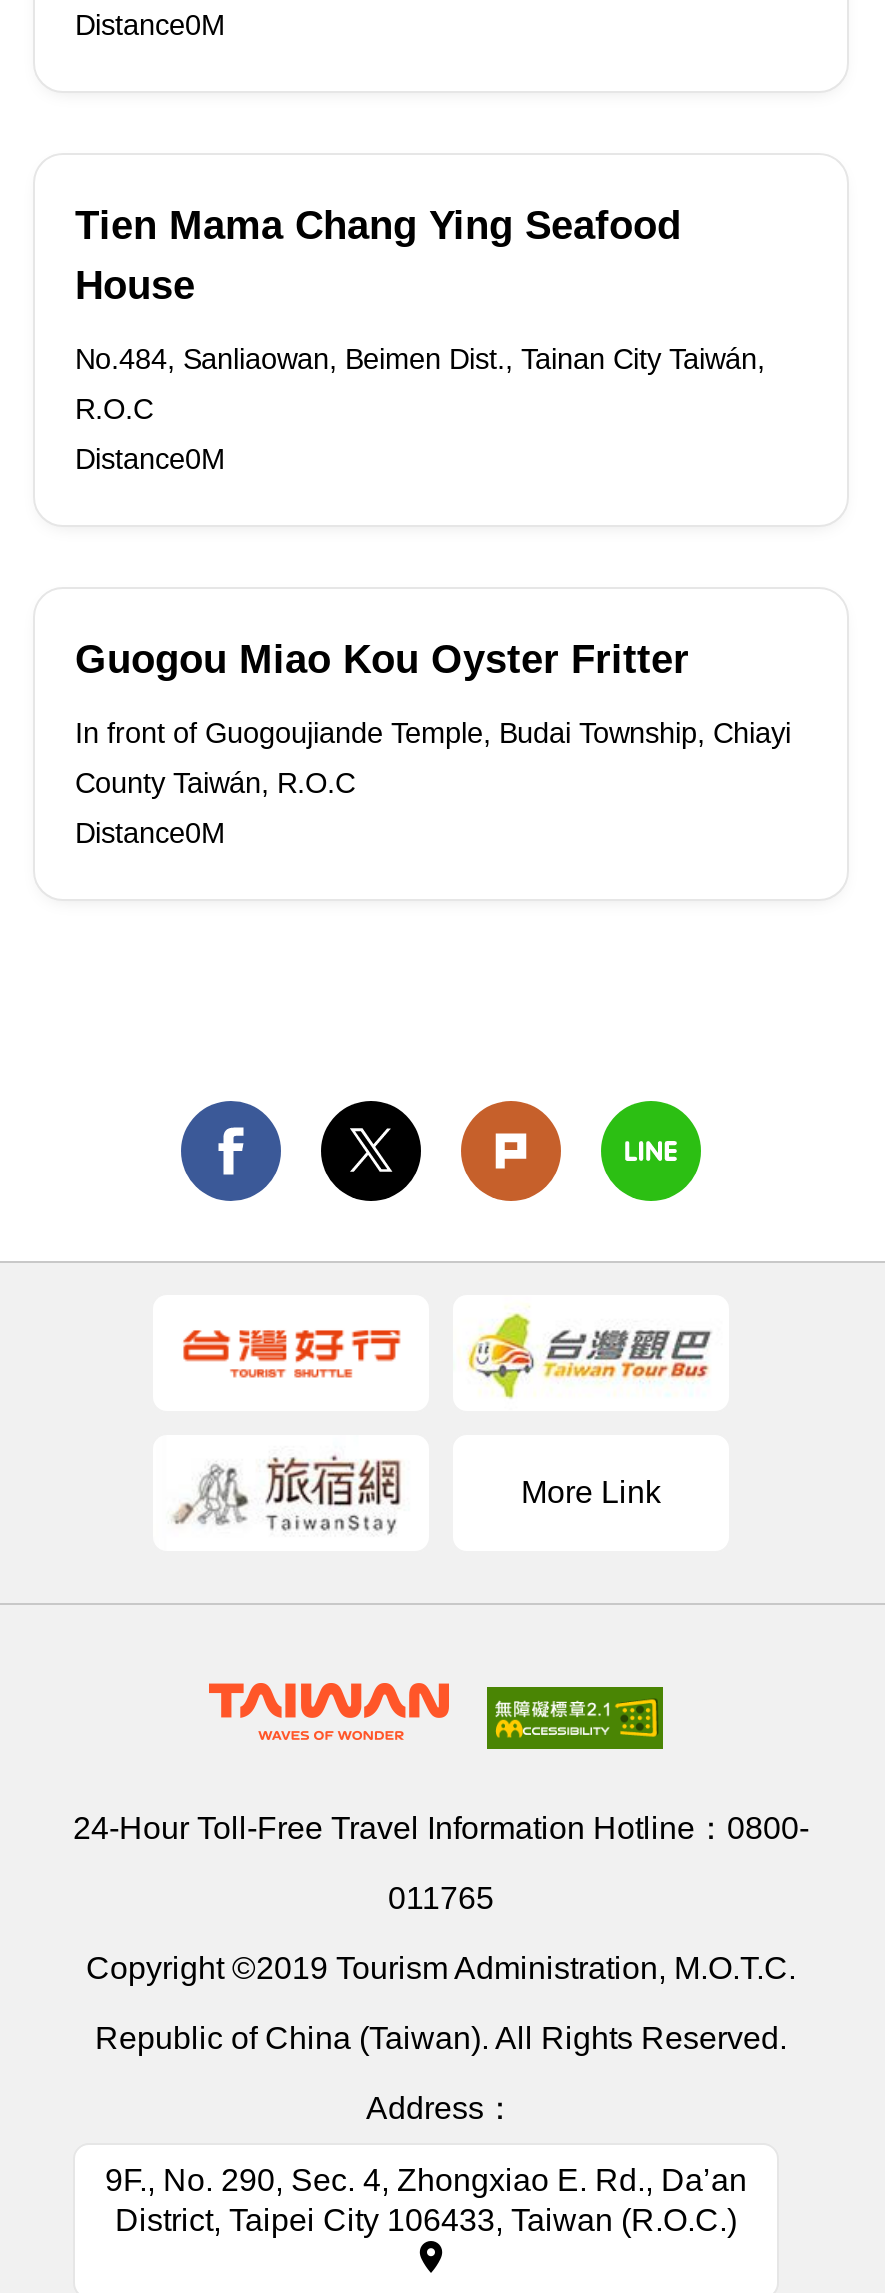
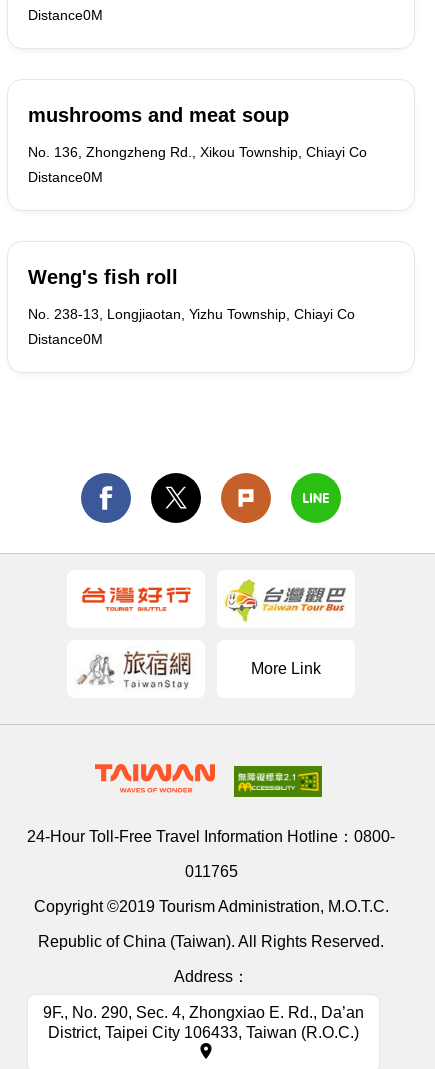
- Tien Mama Chang Ying Seafood
- House
- No.484, Sanliaowan, Beimen Dist., Tainan City Taiwán,
- R.O.C
+ mushrooms and meat soup
+ No. 136, Zhongzheng Rd., Xikou Township, Chiayi Co

- Guogou Miao Kou Oyster Fritter
- In front of Guogoujiande Temple, Budai Township, Chiayi
- County Taiwán, R.O.C
+ Weng's fish roll
+ No. 238-13, Longjiaotan, Yizhu Township, Chiayi Co
